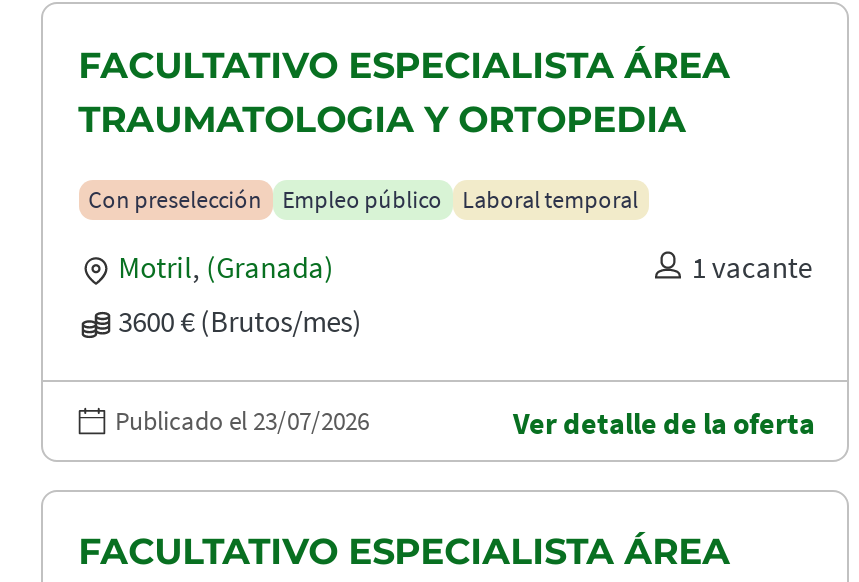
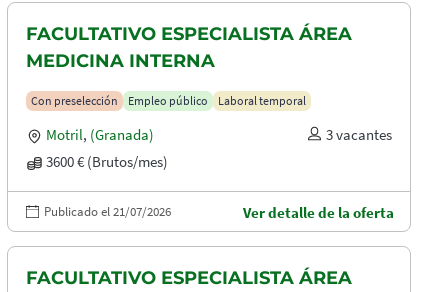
- TRAUMATOLOGIA Y ORTOPEDIA
+ MEDICINA INTERNA

- 1 vacante
+ 3 vacantes

- Publicado el 23/07/2026
+ Publicado el 21/07/2026
